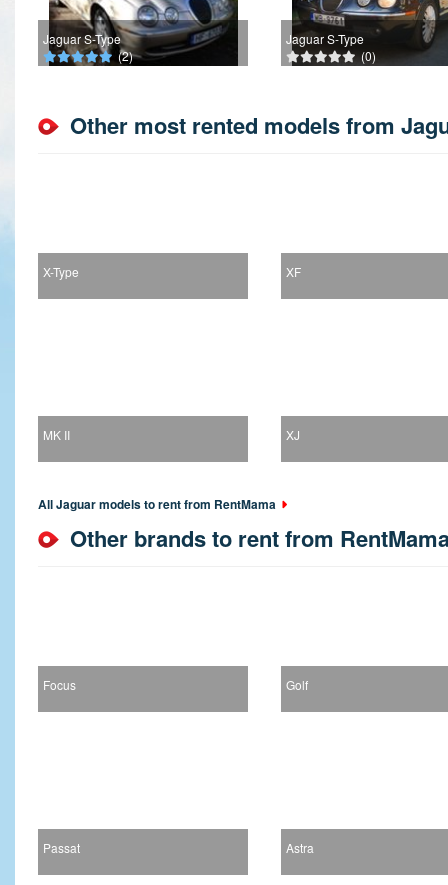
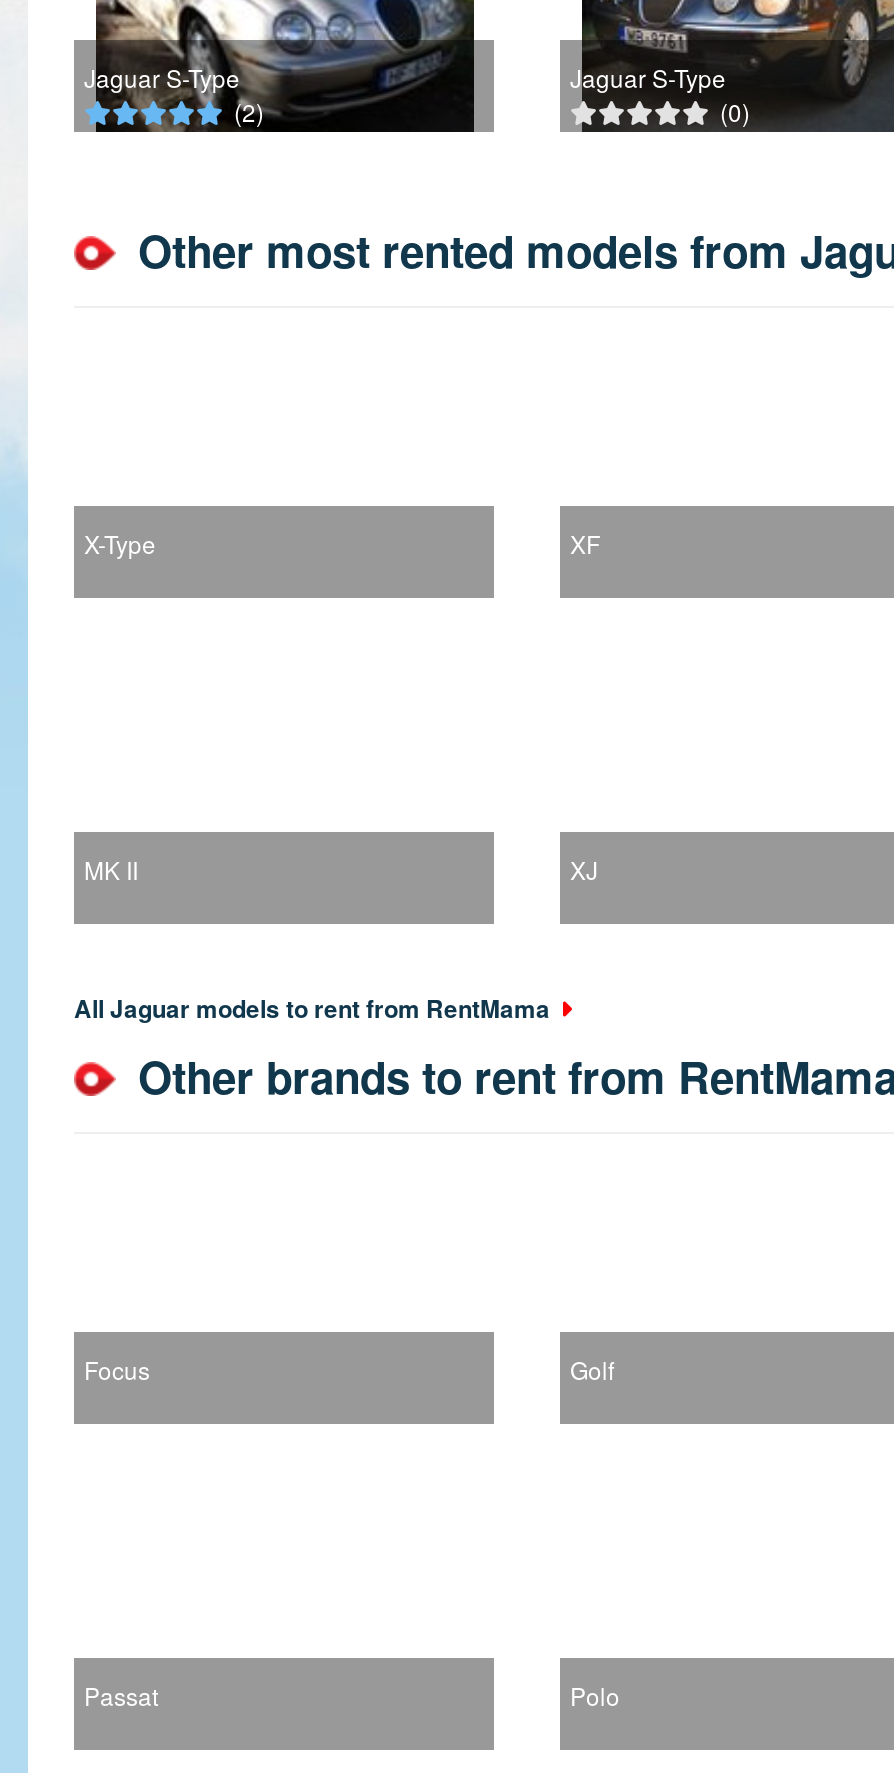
- Astra
+ Polo
